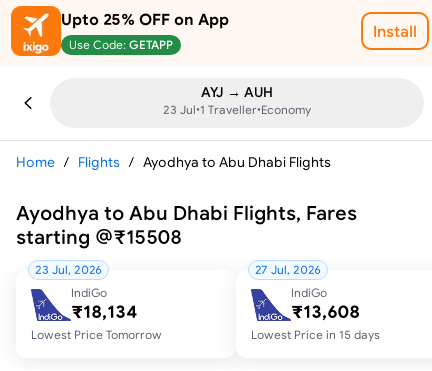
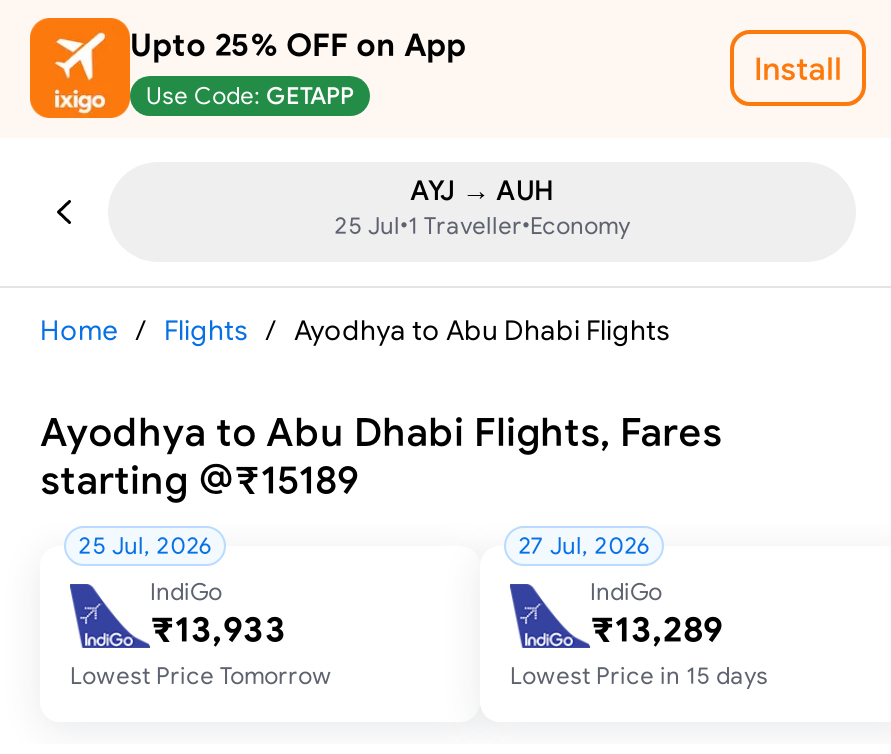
- 23 Jul•1 Traveller•Economy
+ 25 Jul•1 Traveller•Economy

- starting @₹15508
+ starting @₹15189

- 23 Jul, 2026
+ 25 Jul, 2026

- ₹18,134
+ ₹13,933

- ₹13,608
+ ₹13,289
